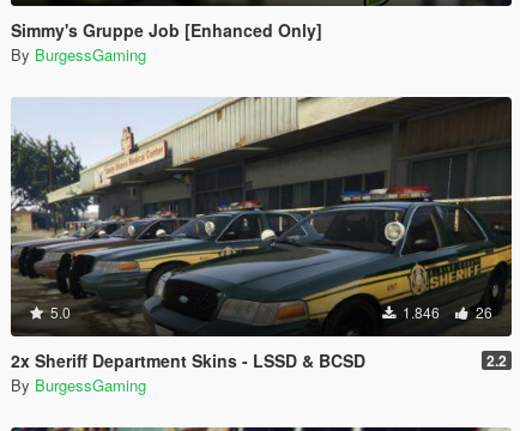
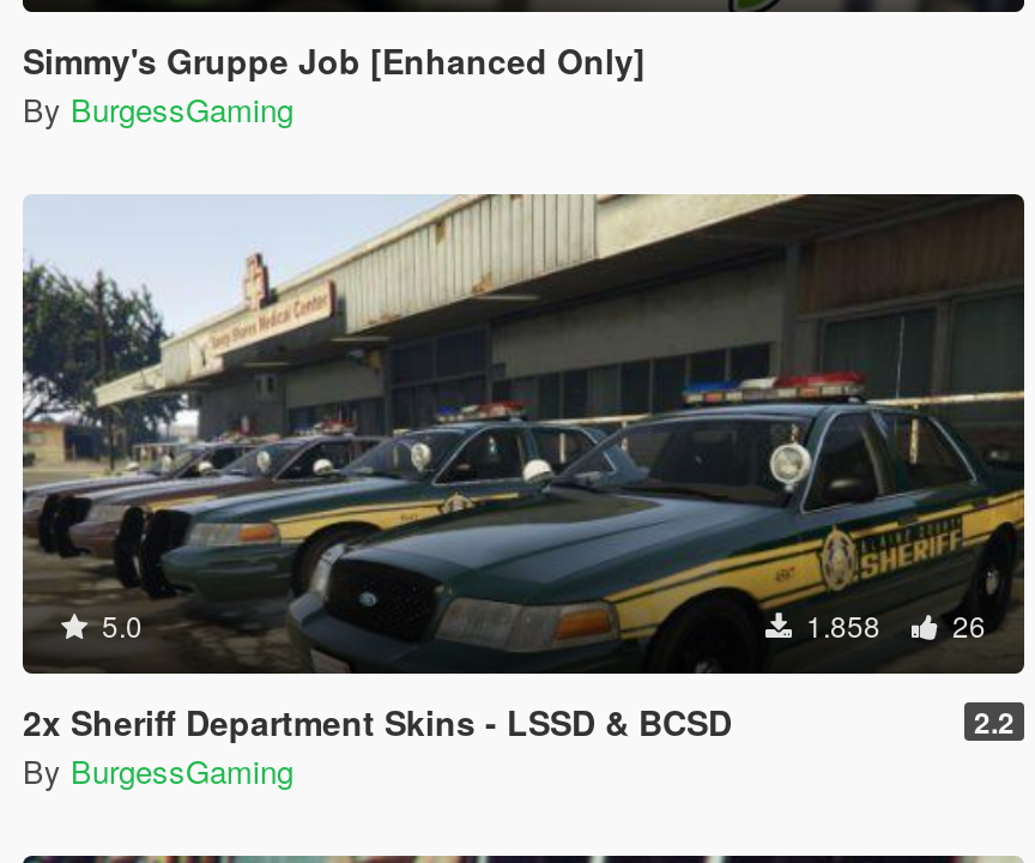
- 1.846 26
+ 1.858 26
